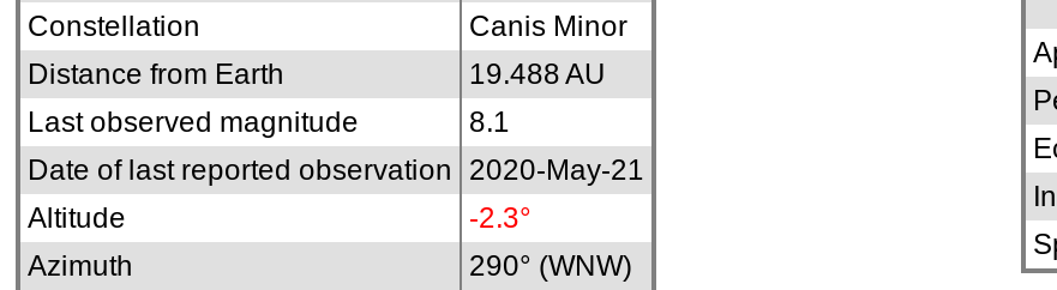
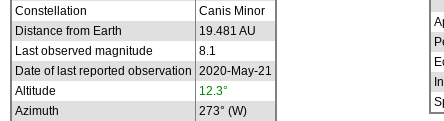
- 19.488 AU
+ 19.481 AU

- -2.3°
+ 12.3°

- 290° (WNW)
+ 273° (W)
